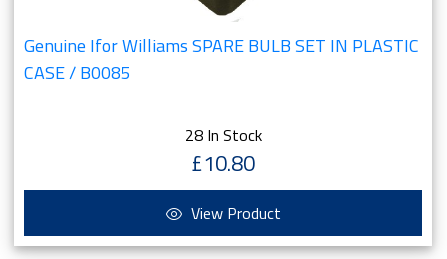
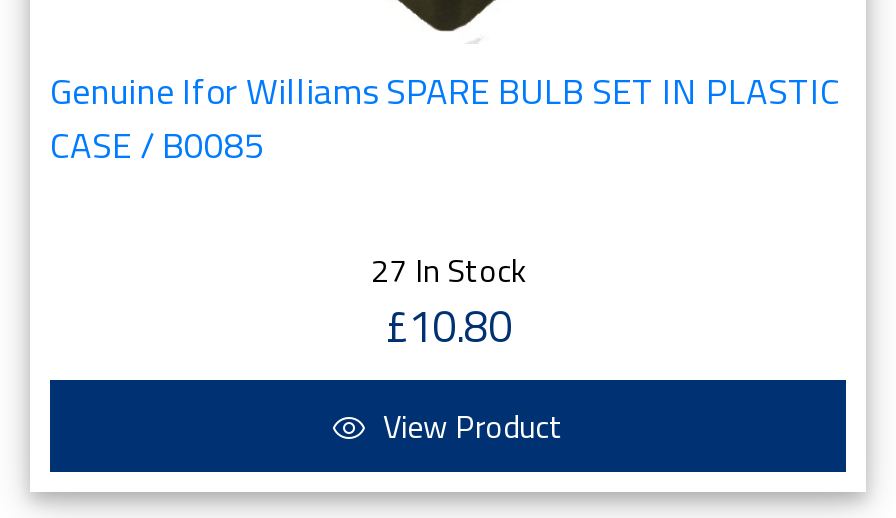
- 28 In Stock
+ 27 In Stock
